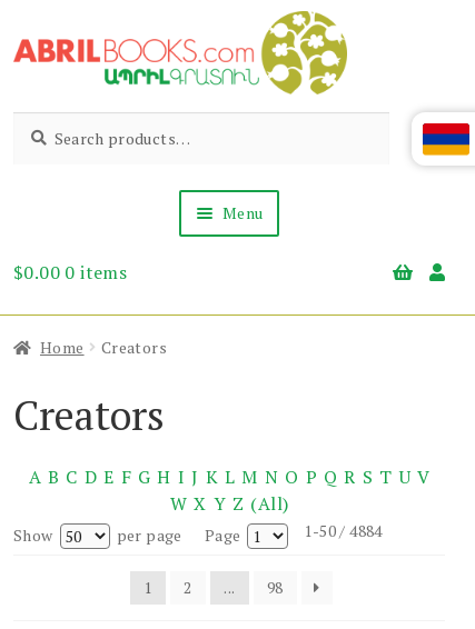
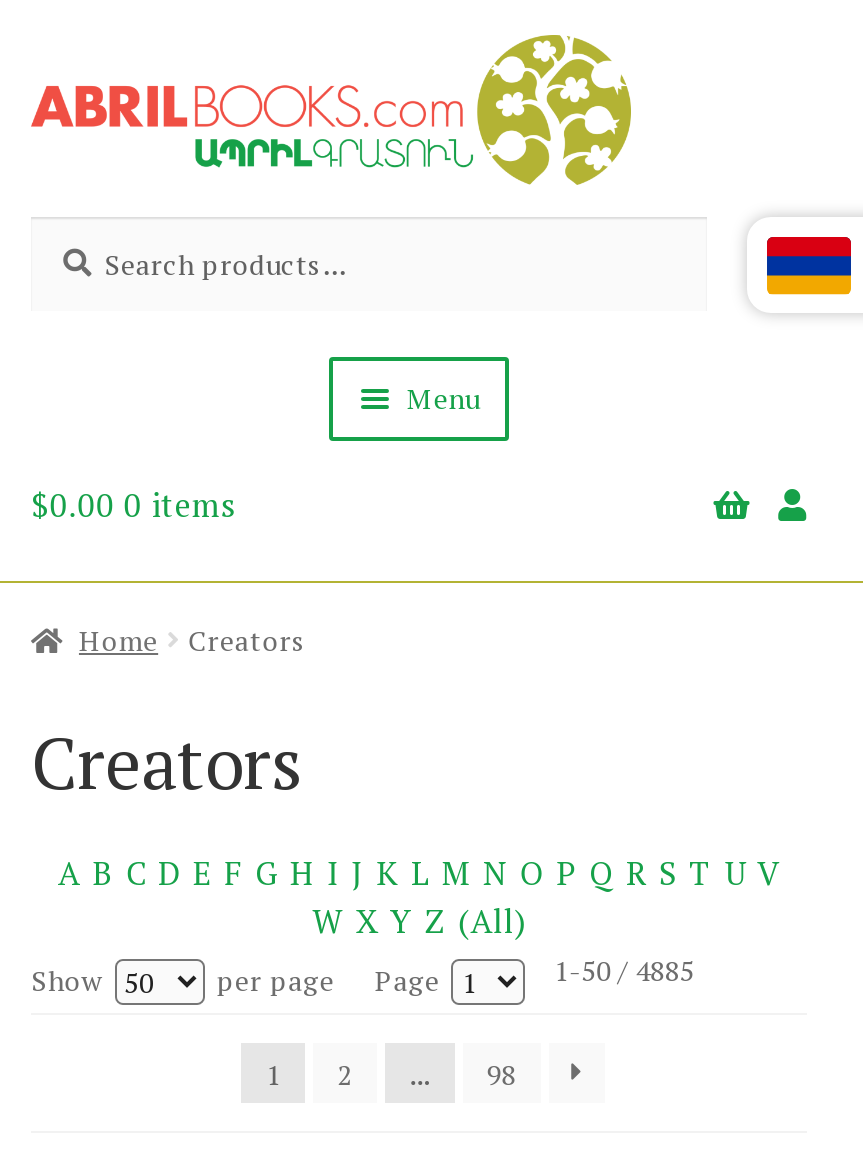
- 1-50 / 4884
+ 1-50 / 4885
